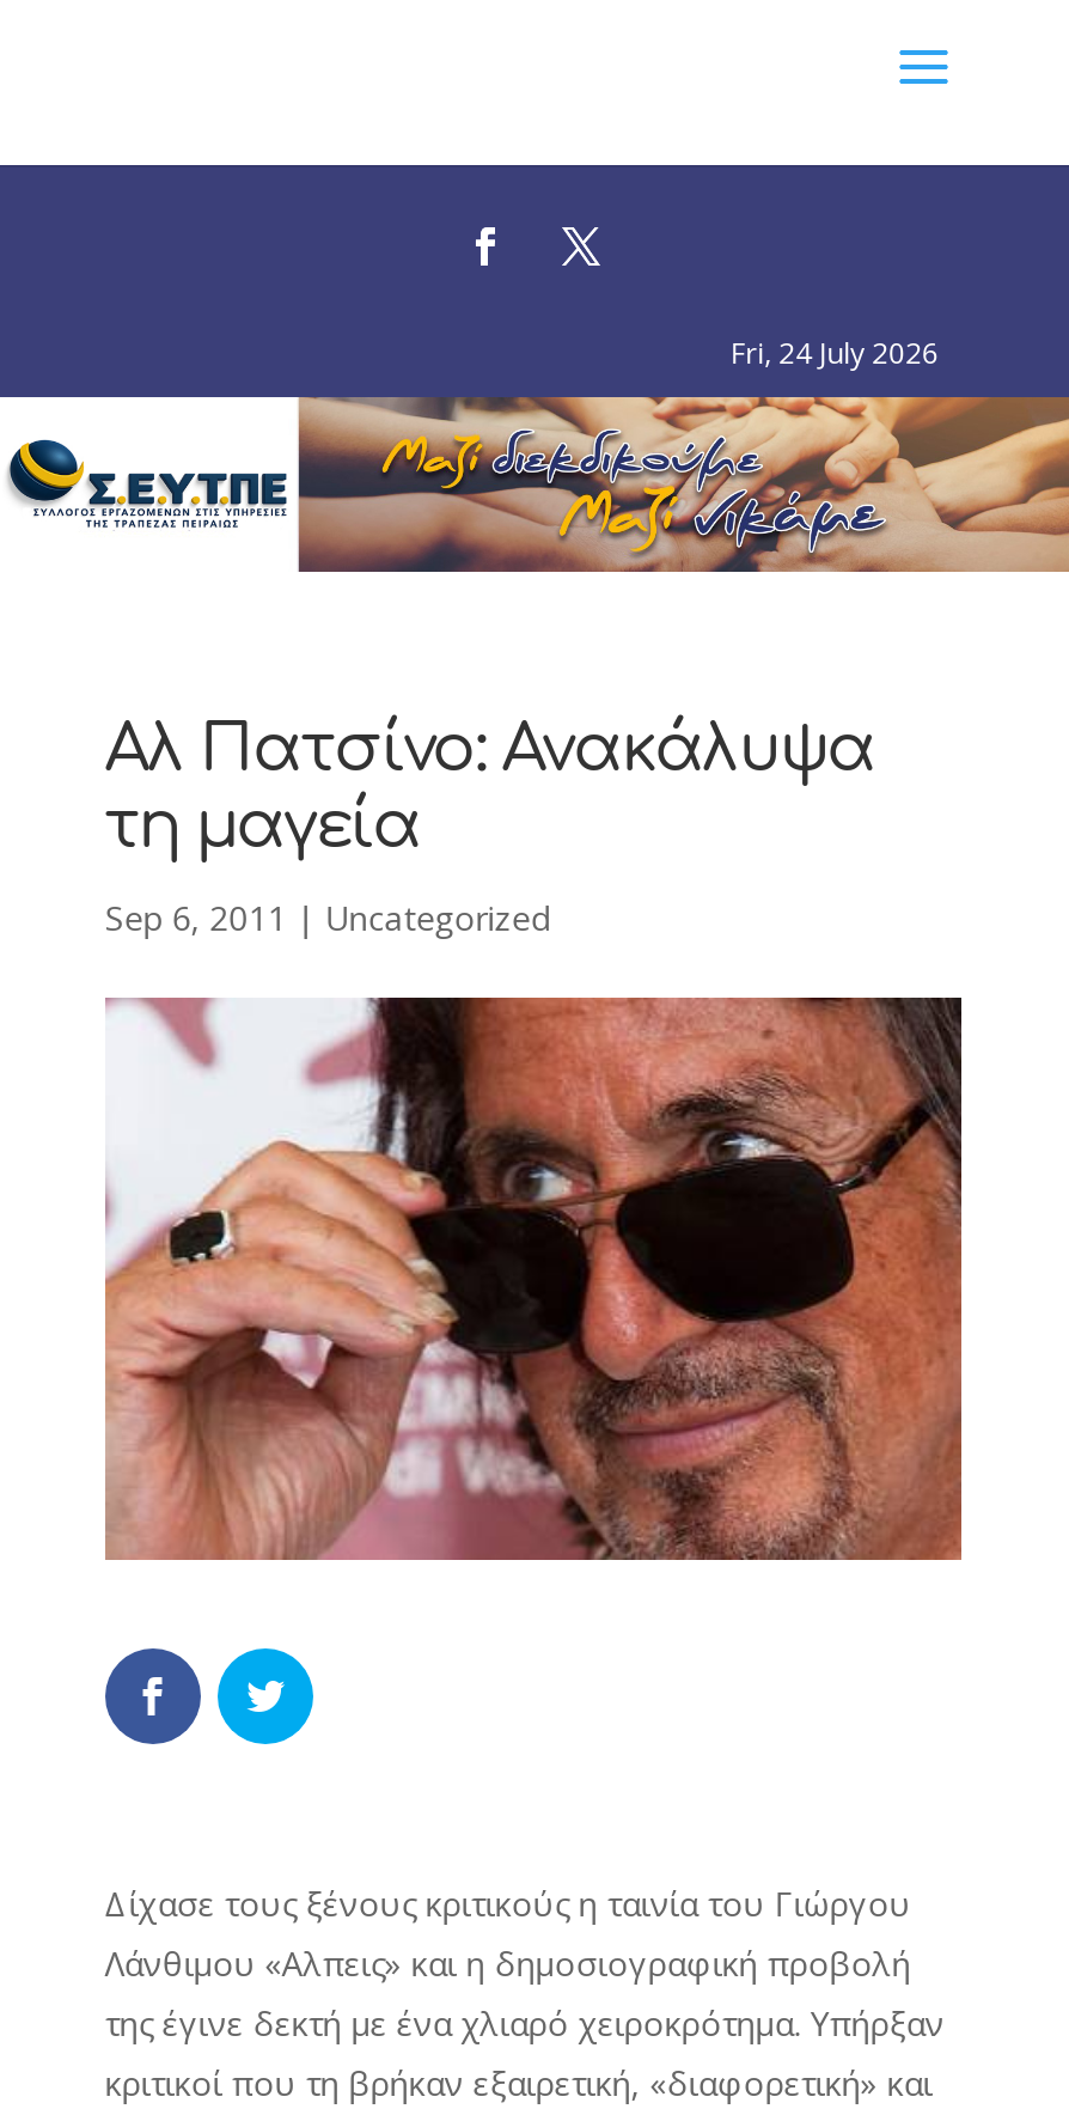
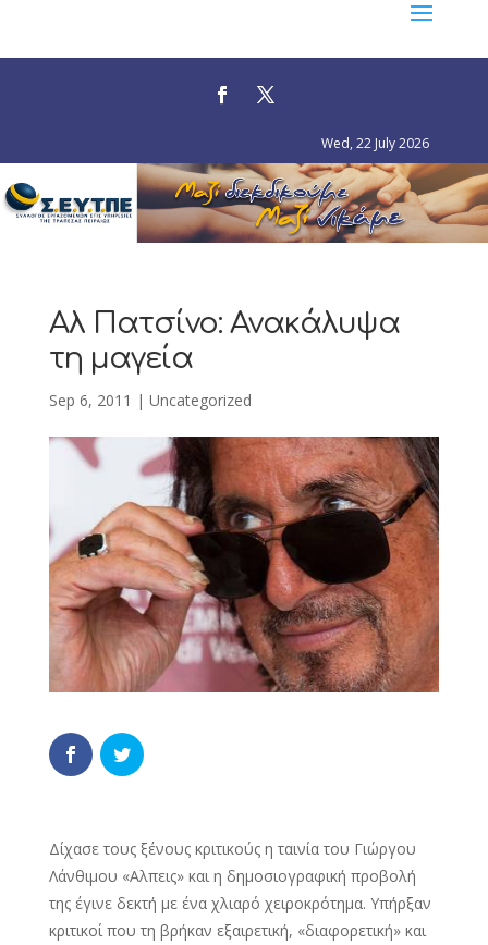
- Fri, 24 July 2026
+ Wed, 22 July 2026
